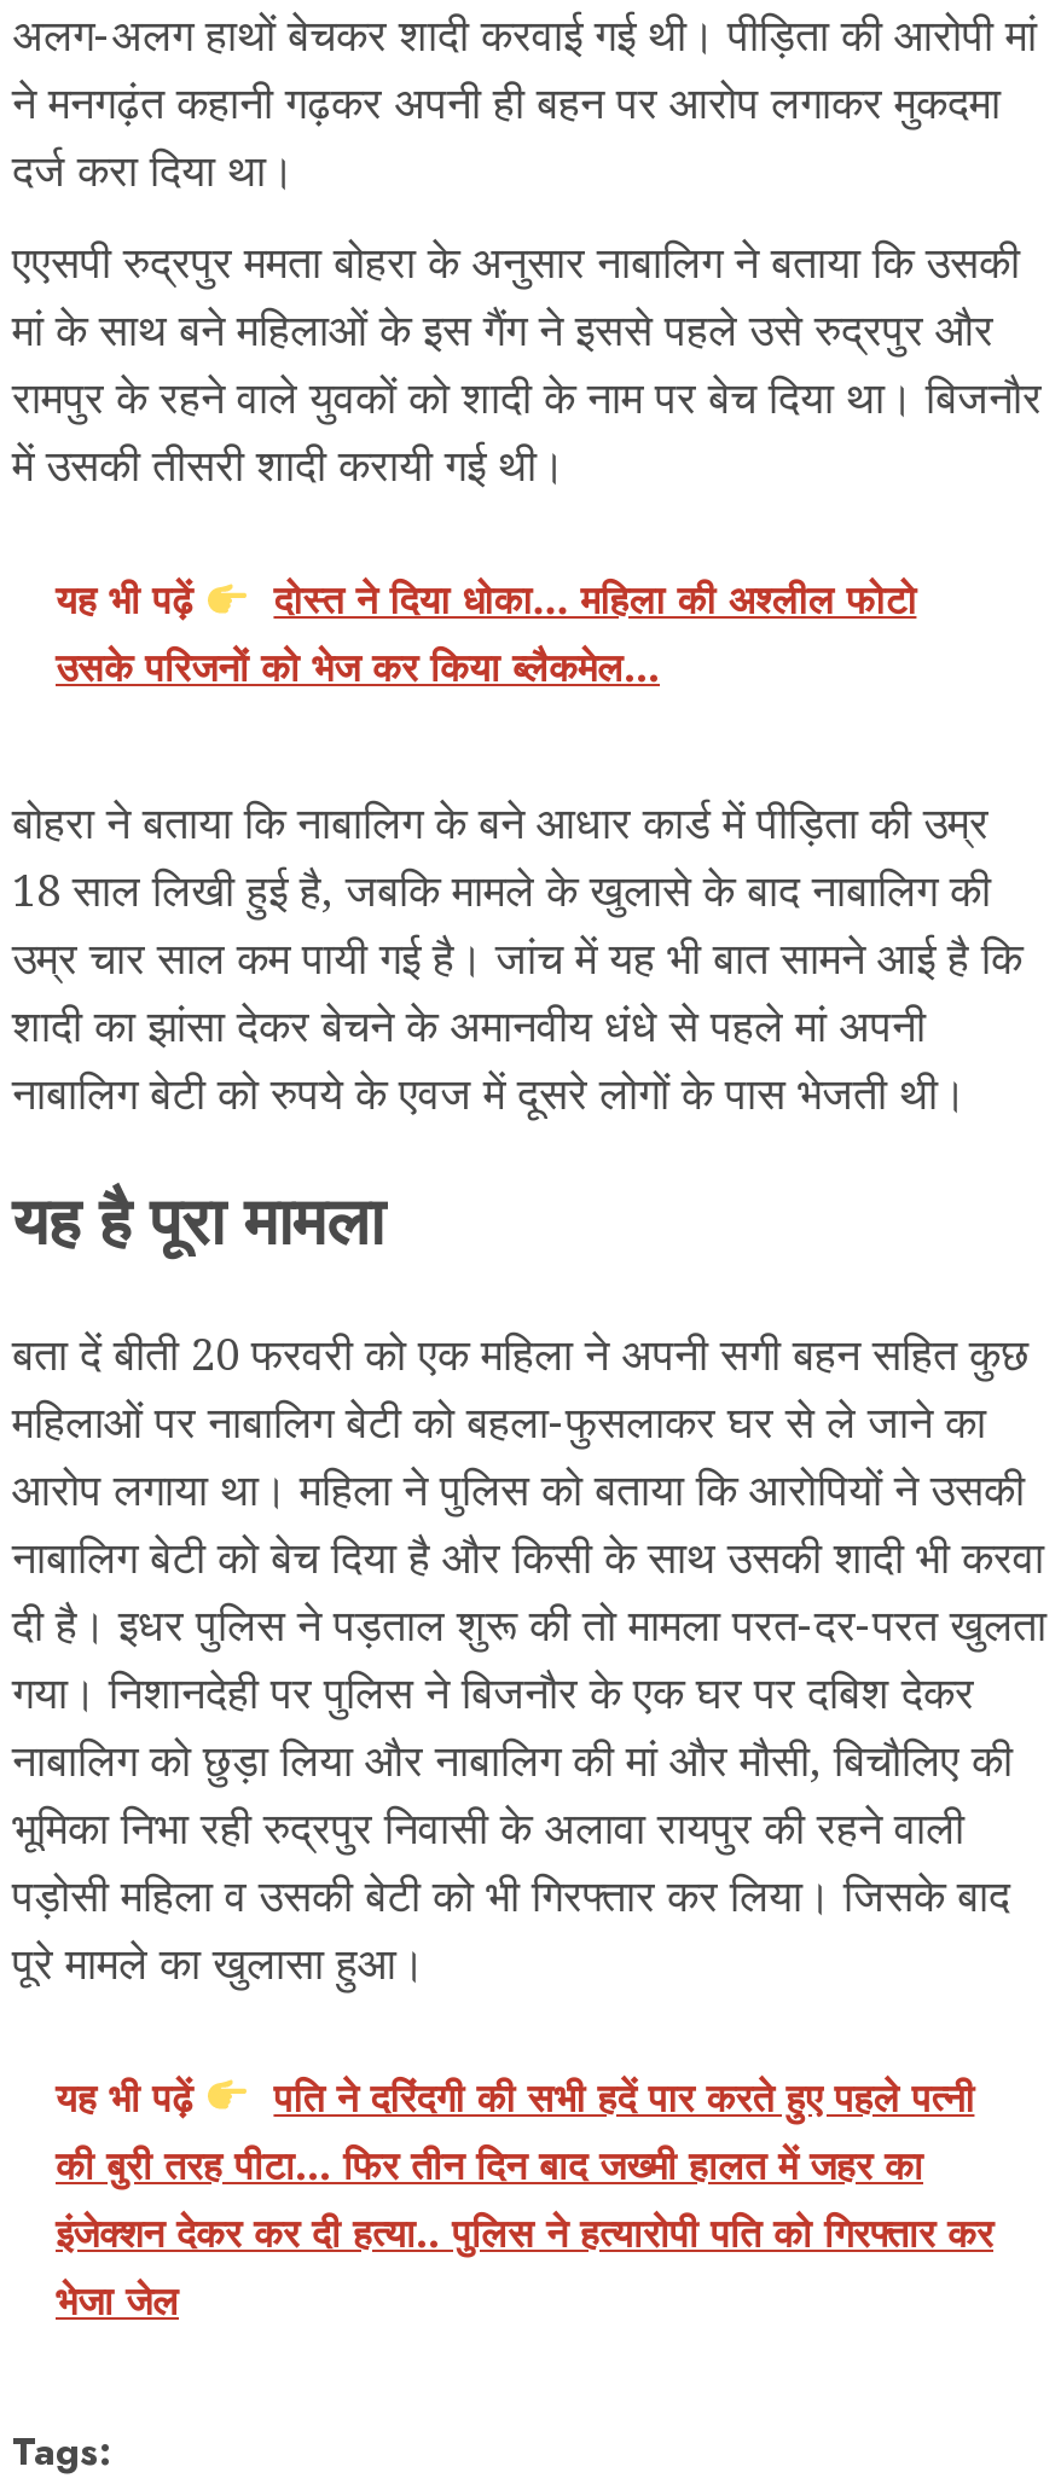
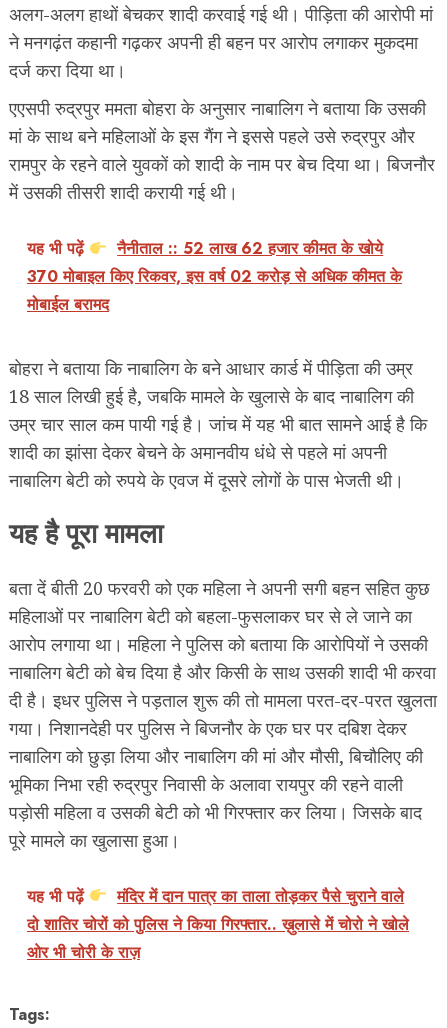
- दोस्त ने दिया धोका... महिला की अश्लील फोटो
- उसके परिजनों को भेज कर किया ब्लैकमेल...
+ नैनीताल :: 52 लाख 62 हजार कीमत के खोये
+ 370 मोबाइल किए रिकवर, इस वर्ष 02 करोड़ से अधिक कीमत के
+ मोबाईल बरामद

moved down: बोहरा ने बताया कि नाबालिग के बने आधार कार्ड में पीड़िता की उम्र | 18 साल लिखी हुई है, जबकि मामले के खुलासे के बाद नाबालिग की | उम्र चार साल कम पायी गई है। जांच में यह भी बात सामने आई है कि | ... | पूरे मामले का खुलासा हुआ। | यह भी पढ़ें

- पति ने दरिंदगी की सभी हदें पार करते हुए पहले पत्नी
- की बुरी तरह पीटा... फिर तीन दिन बाद जख्मी हालत में जहर का
- इंजेक्शन देकर कर दी हत्या.. पुलिस ने हत्यारोपी पति को गिरफ्तार कर
- भेजा जेल
+ मंदिर में दान पात्र का ताला तोड़कर पैसे चुराने वाले
+ दो शातिर चोरों को पुलिस ने किया गिरफ्तार.. ख़ुलासे में चोरो ने खोले
+ ओर भी चोरी के राज़
